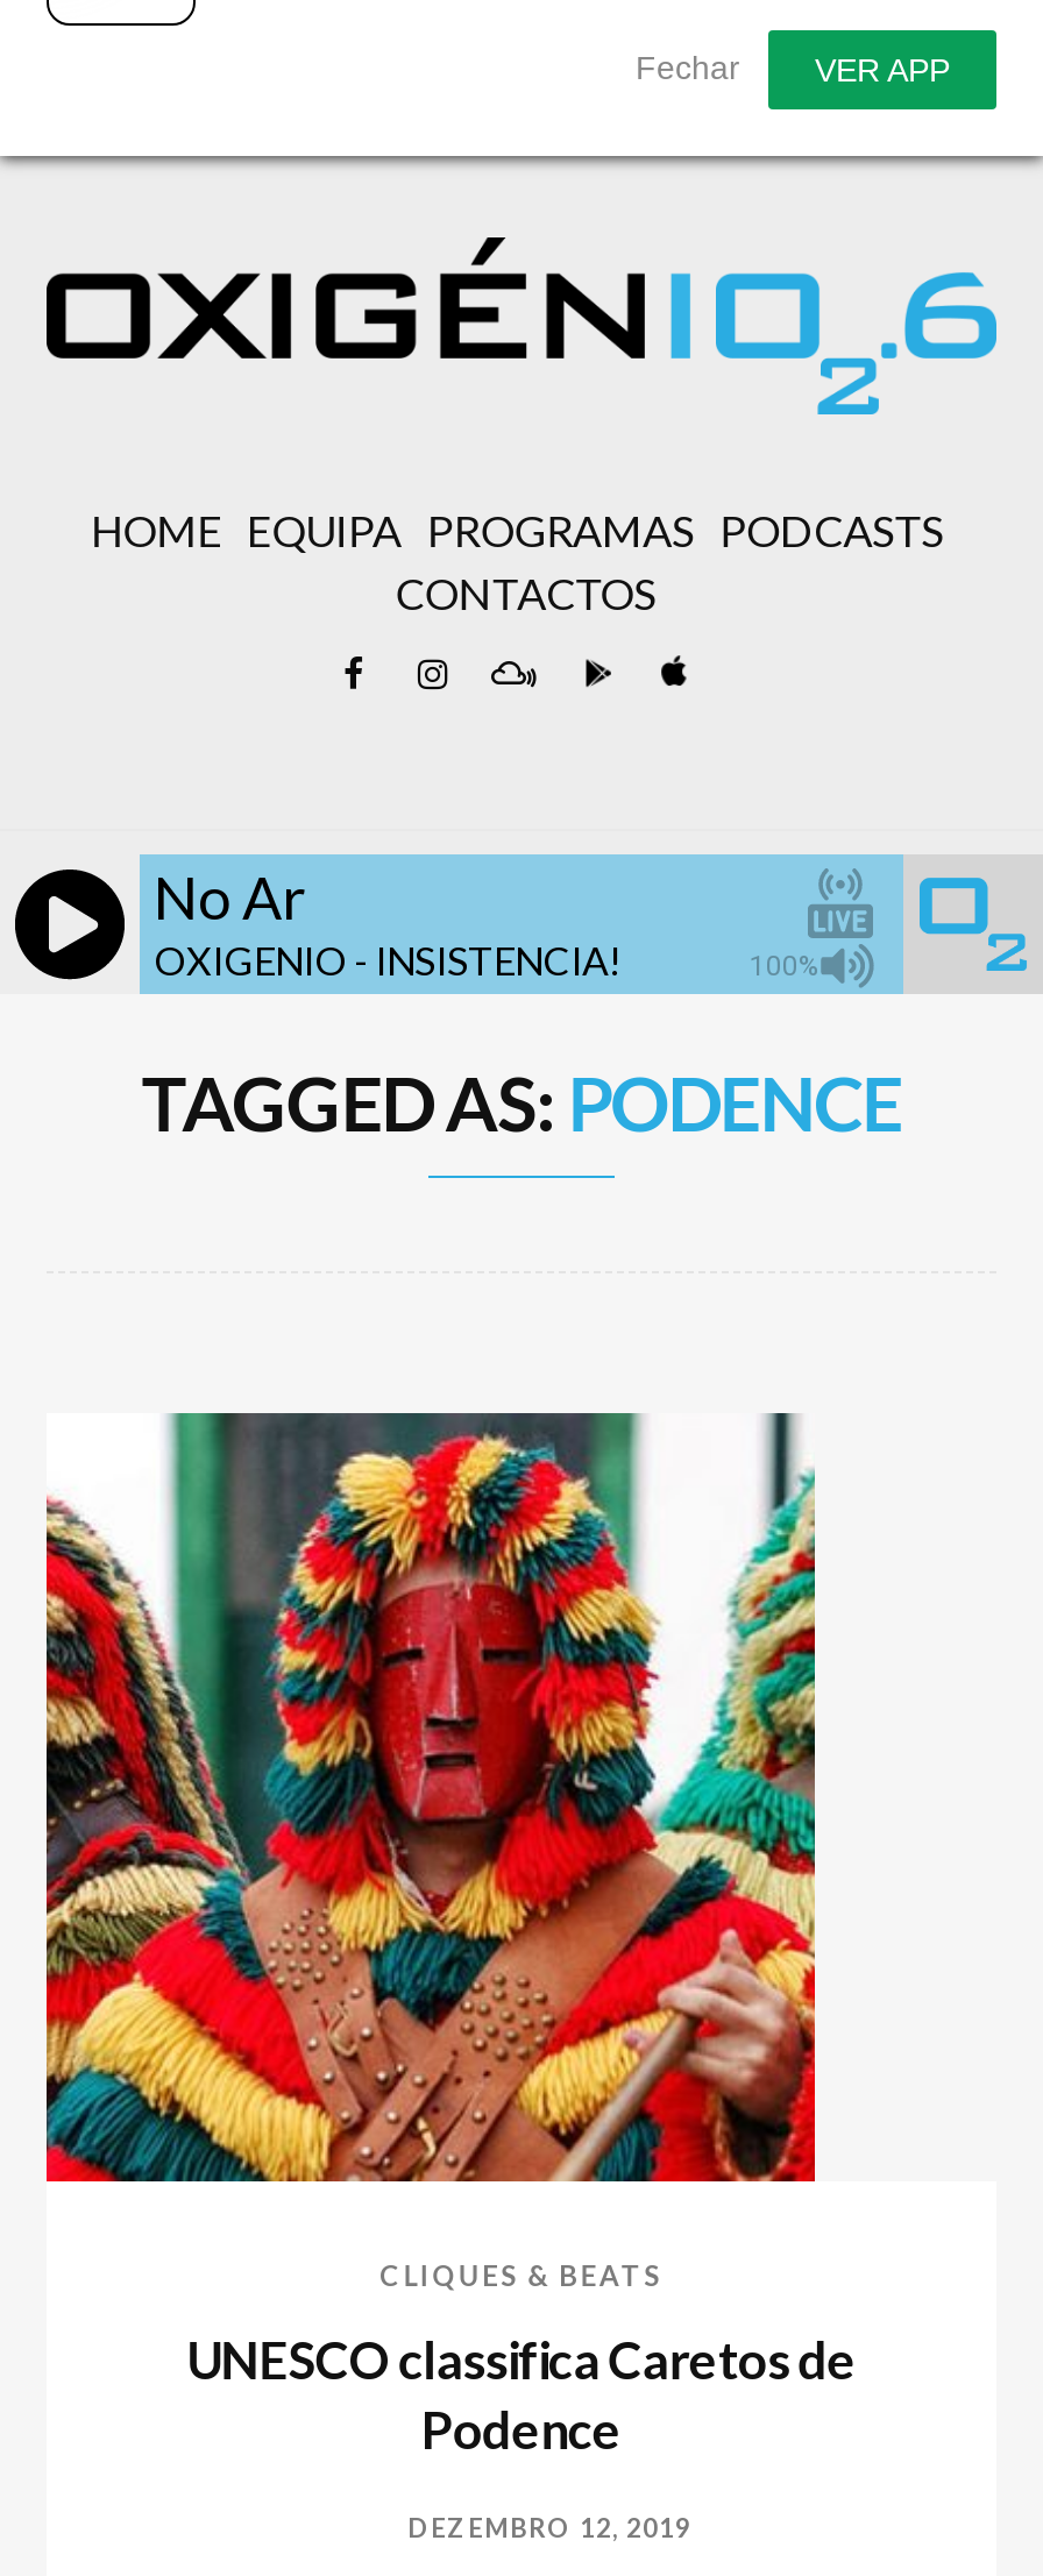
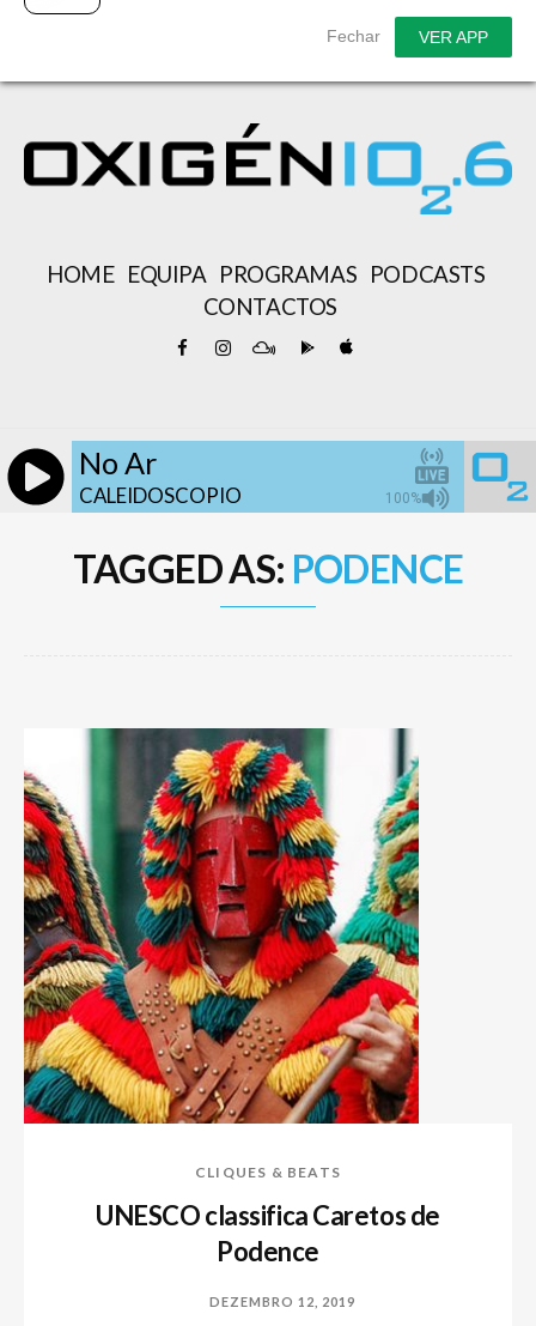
- OXIGENIO - INSISTENCIA!
+ CALEIDOSCOPIO
